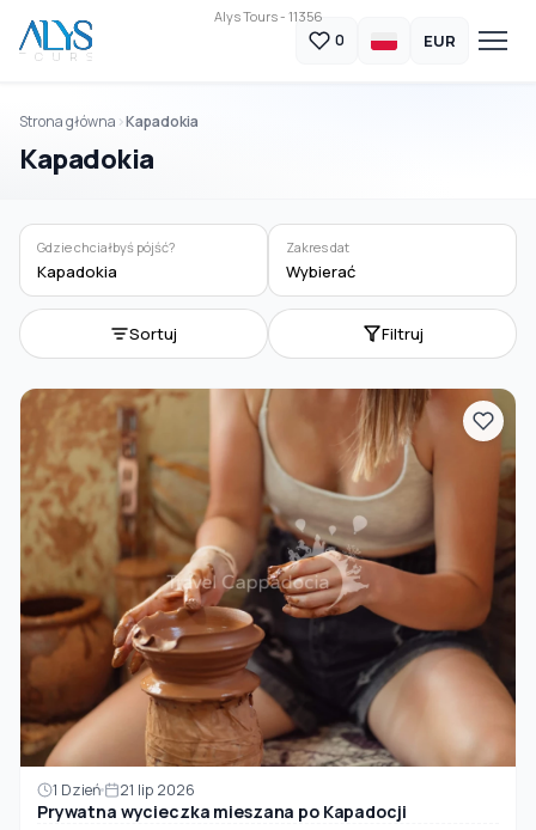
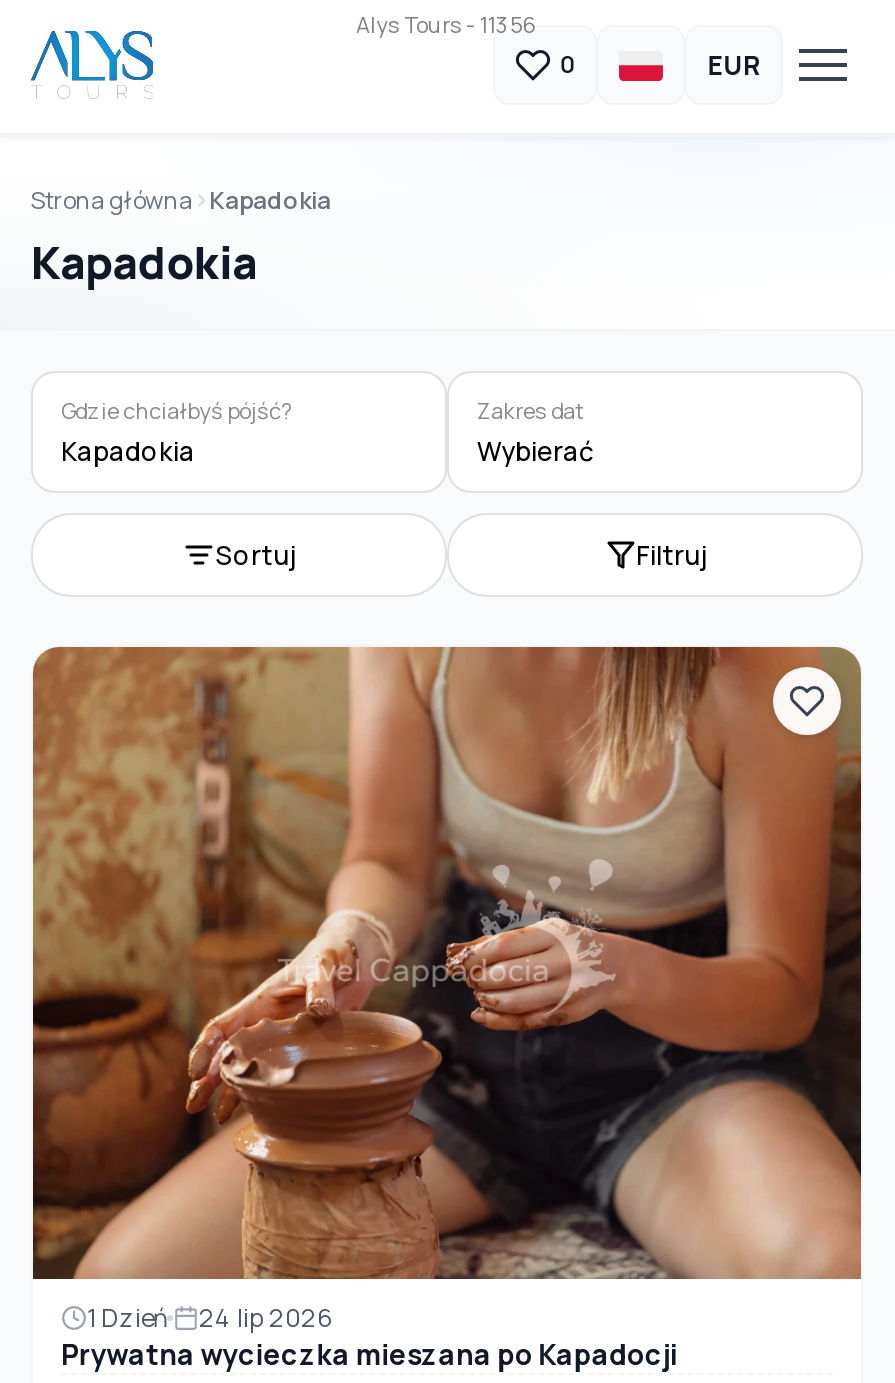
- 1 Dzień 21 lip 2026
+ 1 Dzień 24 lip 2026
